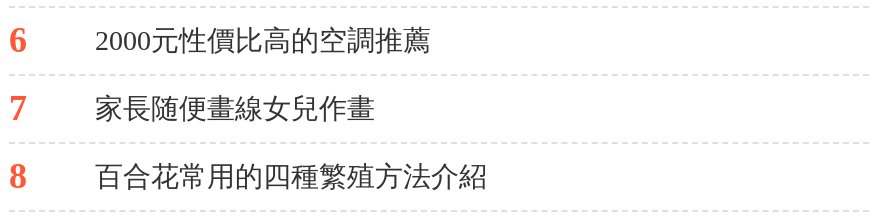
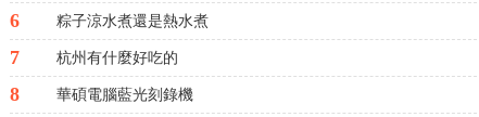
- 2000元性價比高的空調推薦
+ 粽子涼水煮還是熱水煮

- 家長随便畫線女兒作畫
+ 杭州有什麼好吃的

- 百合花常用的四種繁殖方法介紹
+ 華碩電腦藍光刻錄機
